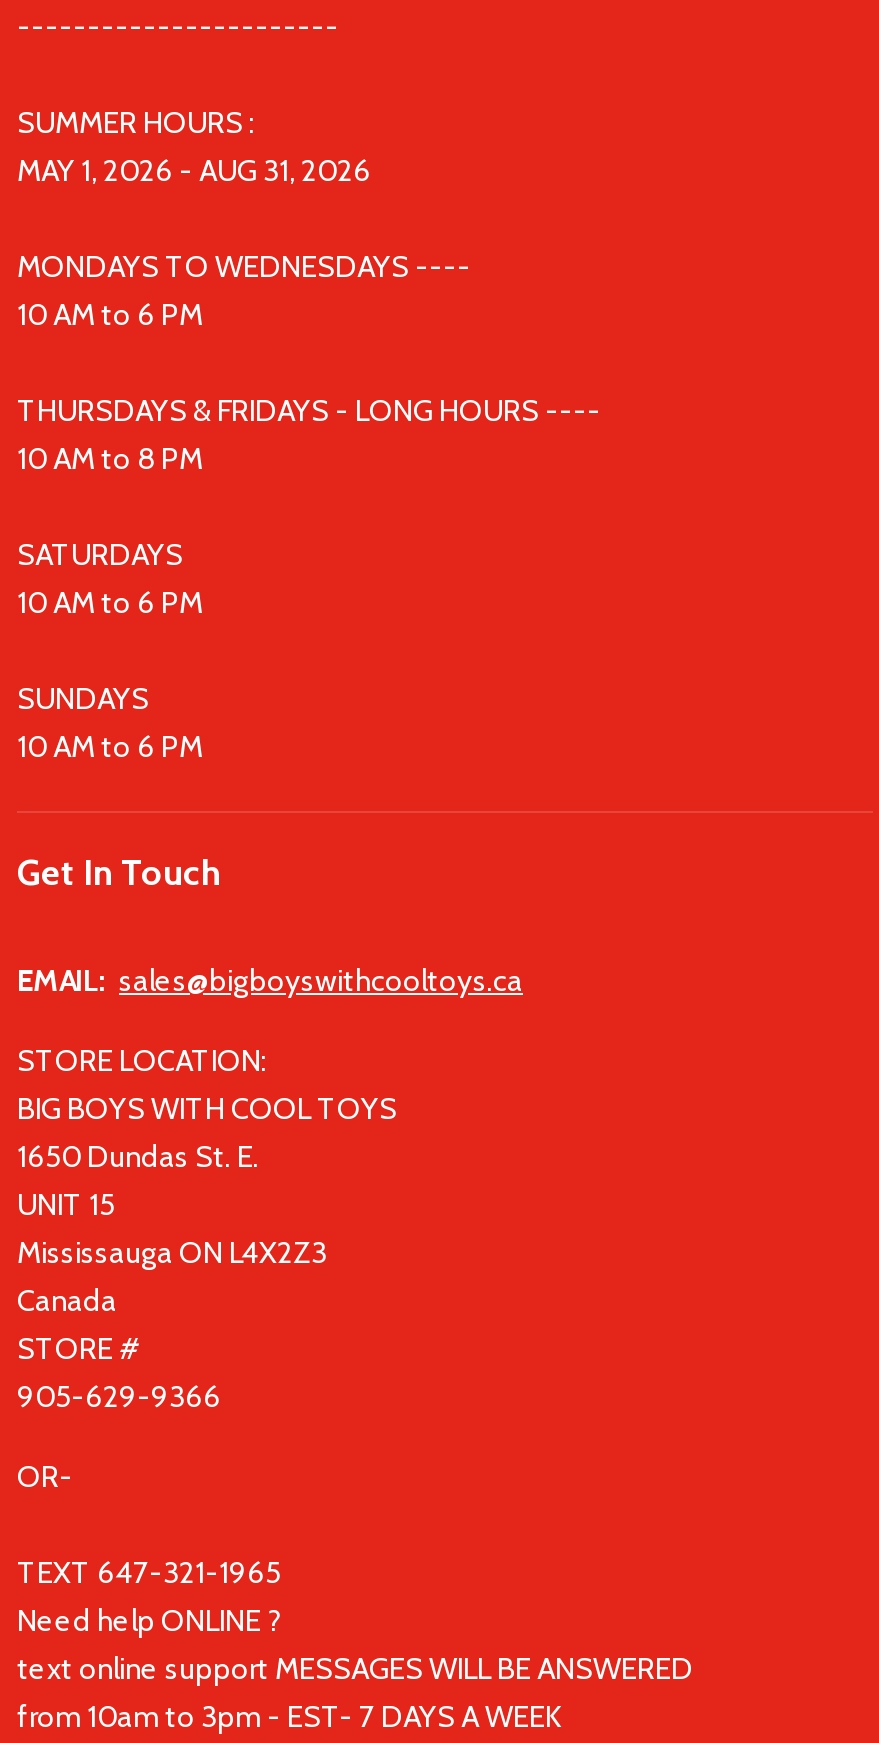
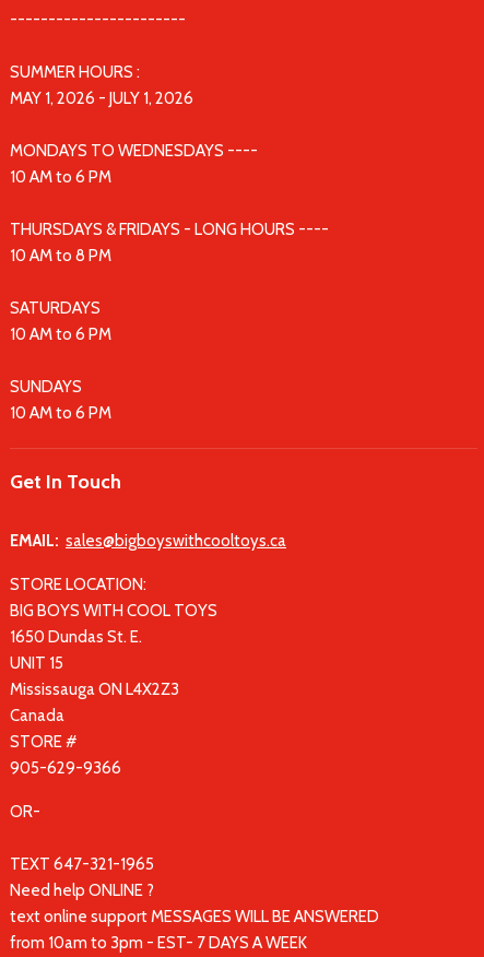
- MAY 1, 2026 - AUG 31, 2026
+ MAY 1, 2026 - JULY 1, 2026
